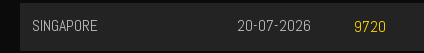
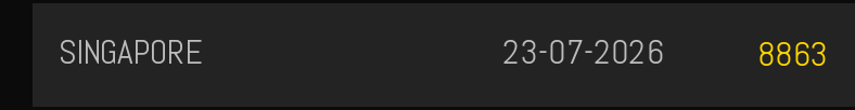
- 20-07-2026
+ 23-07-2026

- 9720
+ 8863
